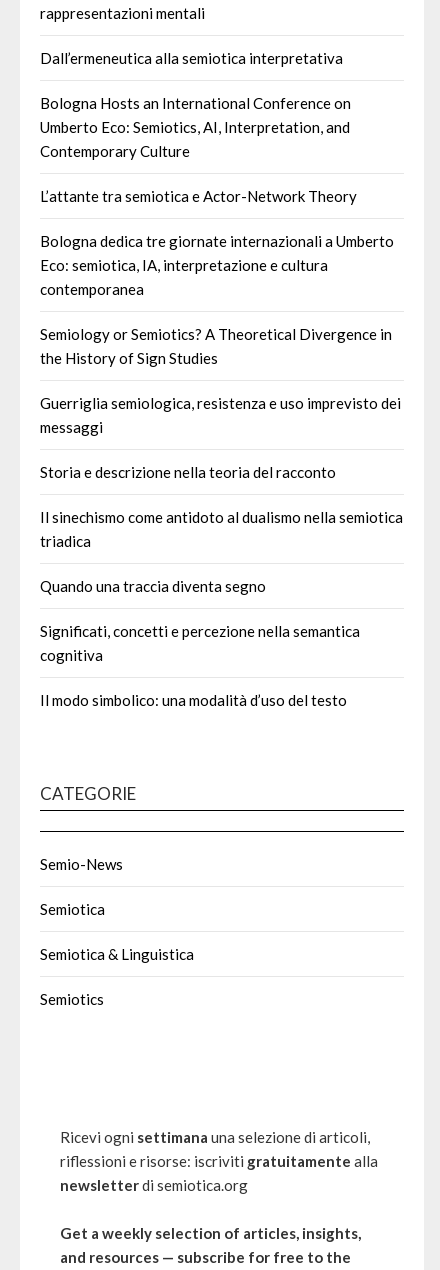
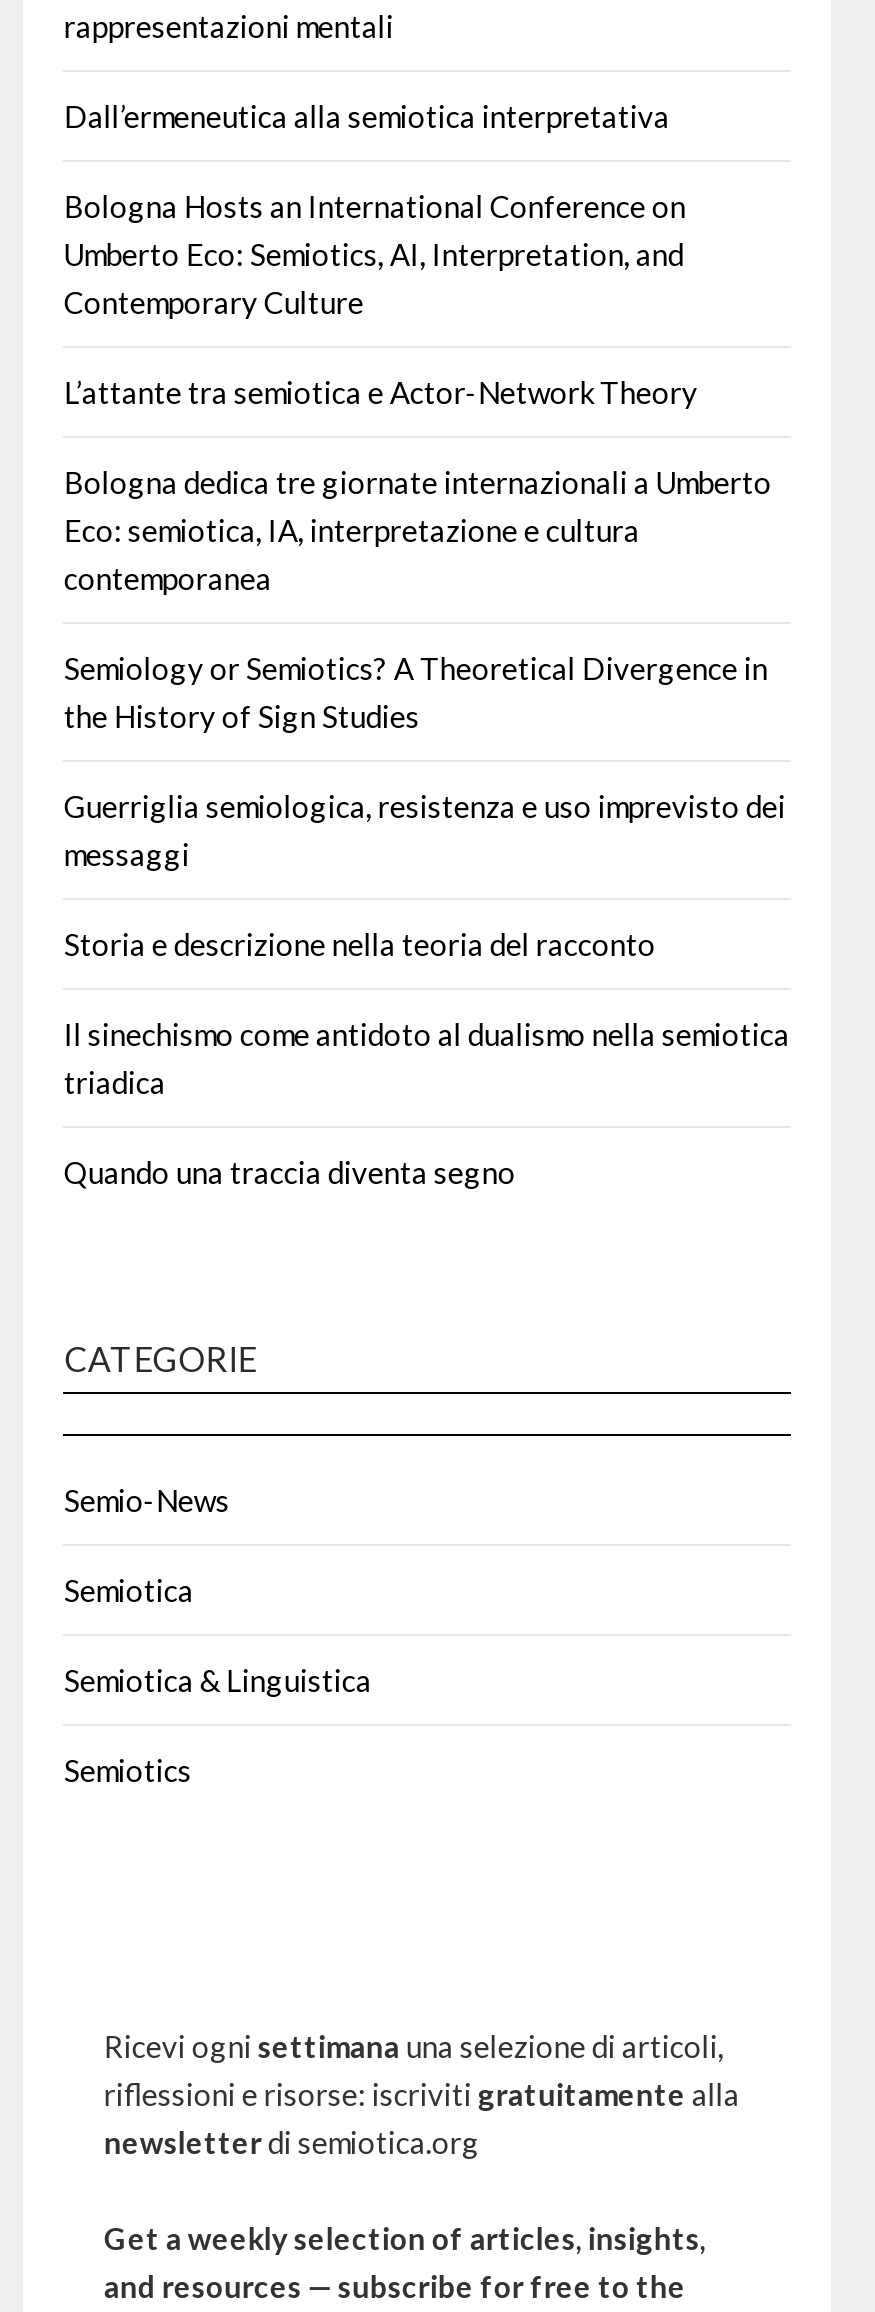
- Significati, concetti e percezione nella semantica
- cognitiva
- Il modo simbolico: una modalità d’uso del testo
